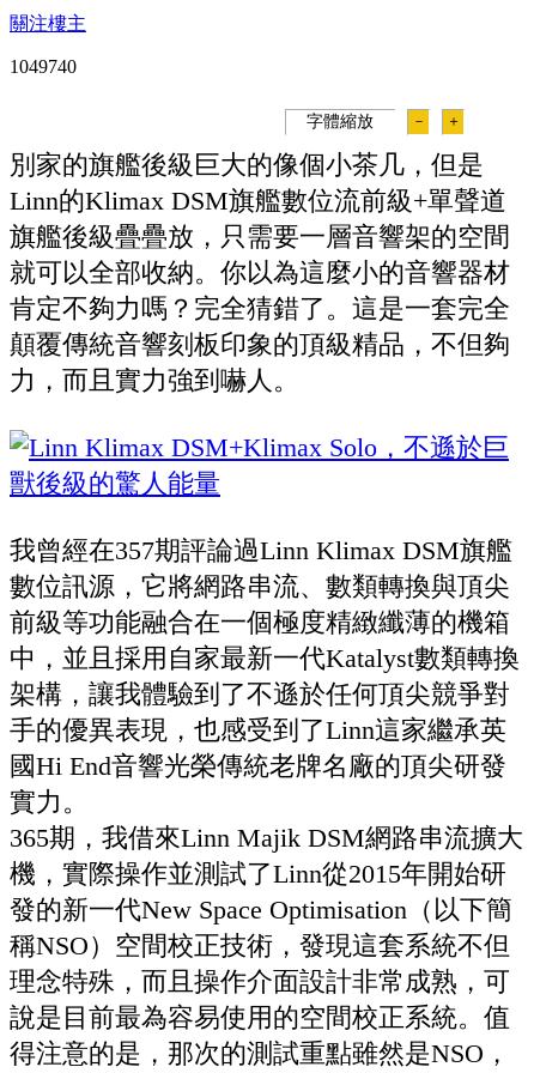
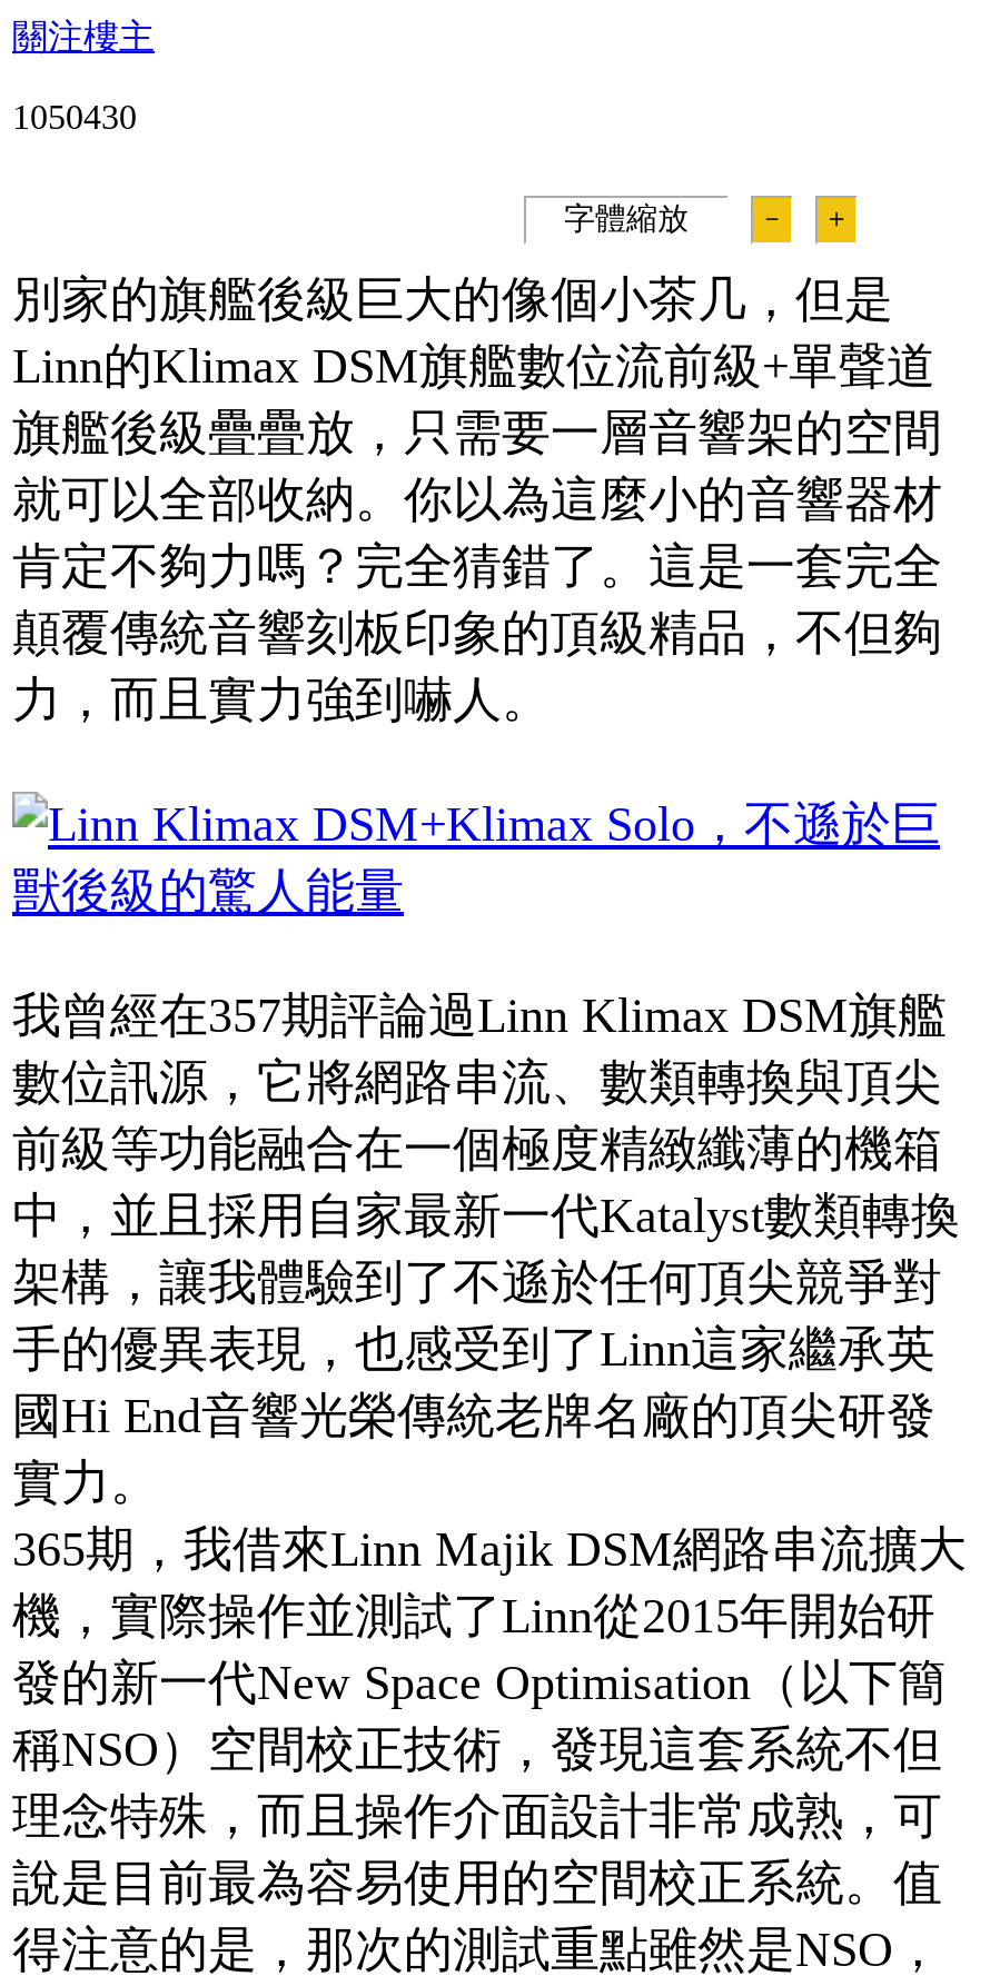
- 1049740
+ 1050430
